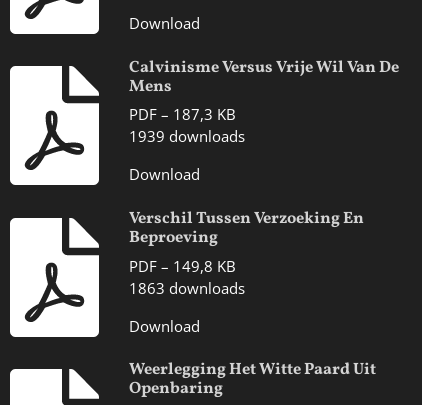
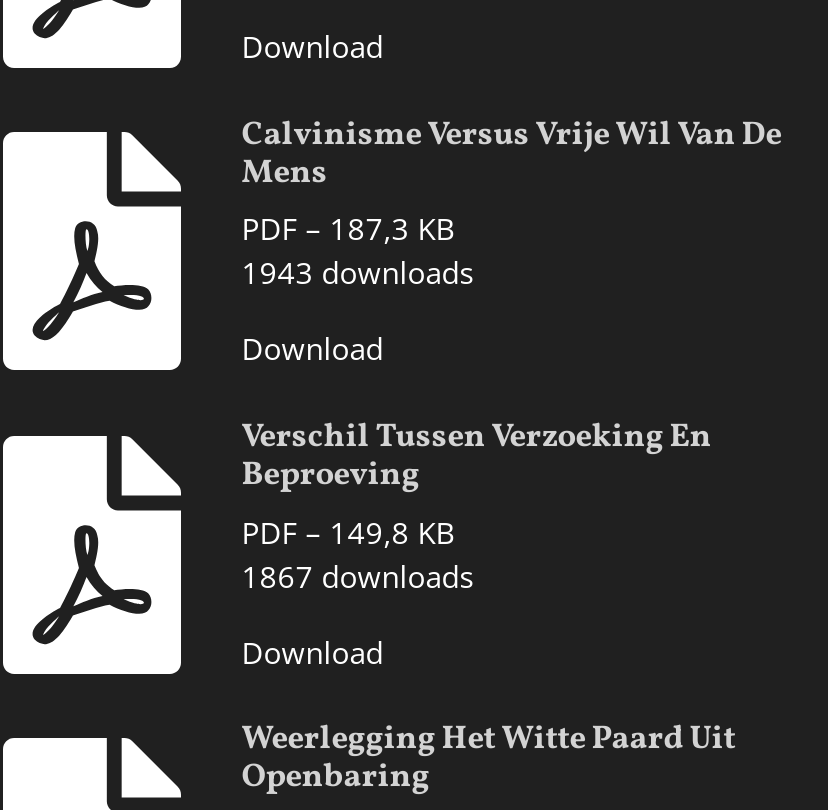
- 1939 downloads
+ 1943 downloads

- 1863 downloads
+ 1867 downloads
